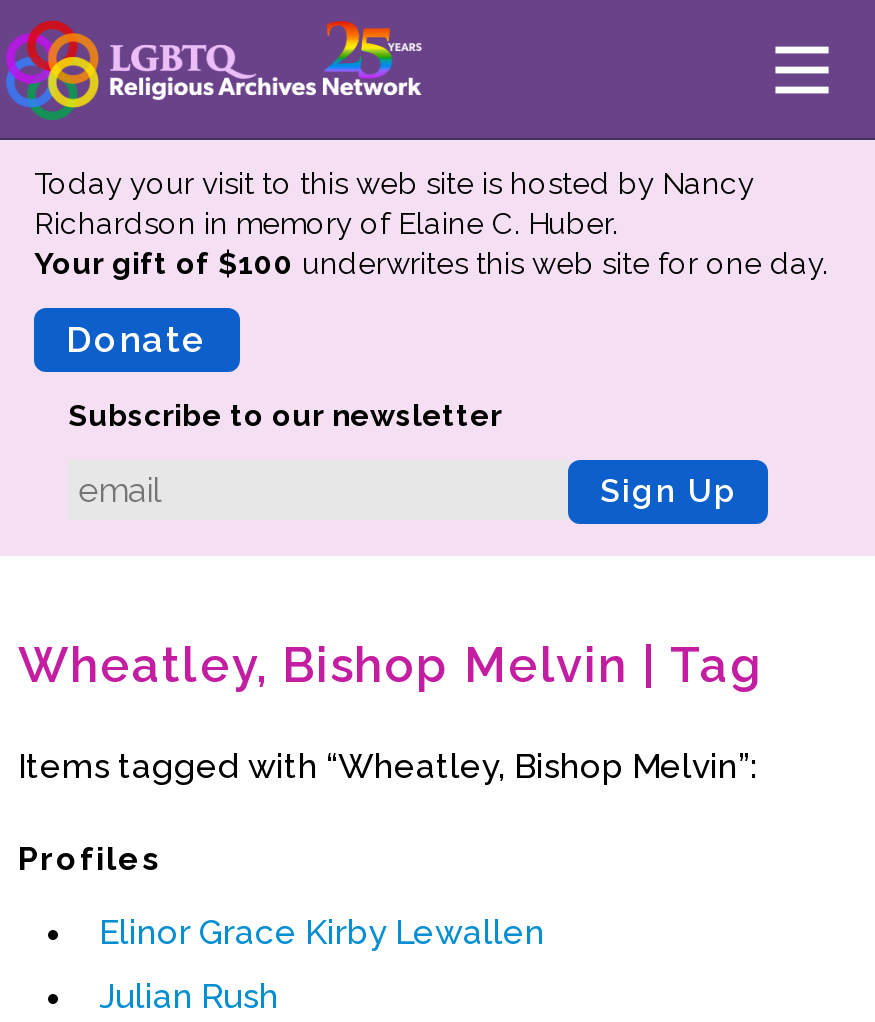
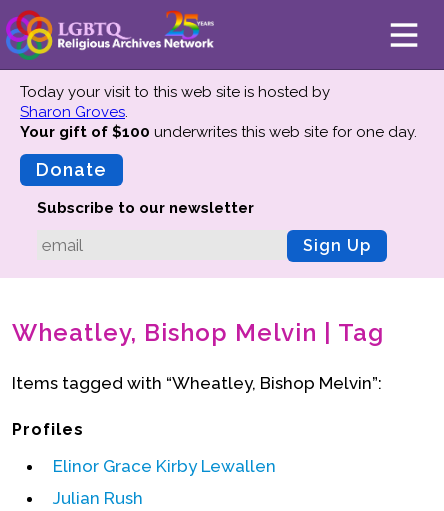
- Today your visit to this web site is hosted by Nancy
- Richardson in memory of Elaine C. Huber.
+ Today your visit to this web site is hosted by
+ Sharon Groves.
